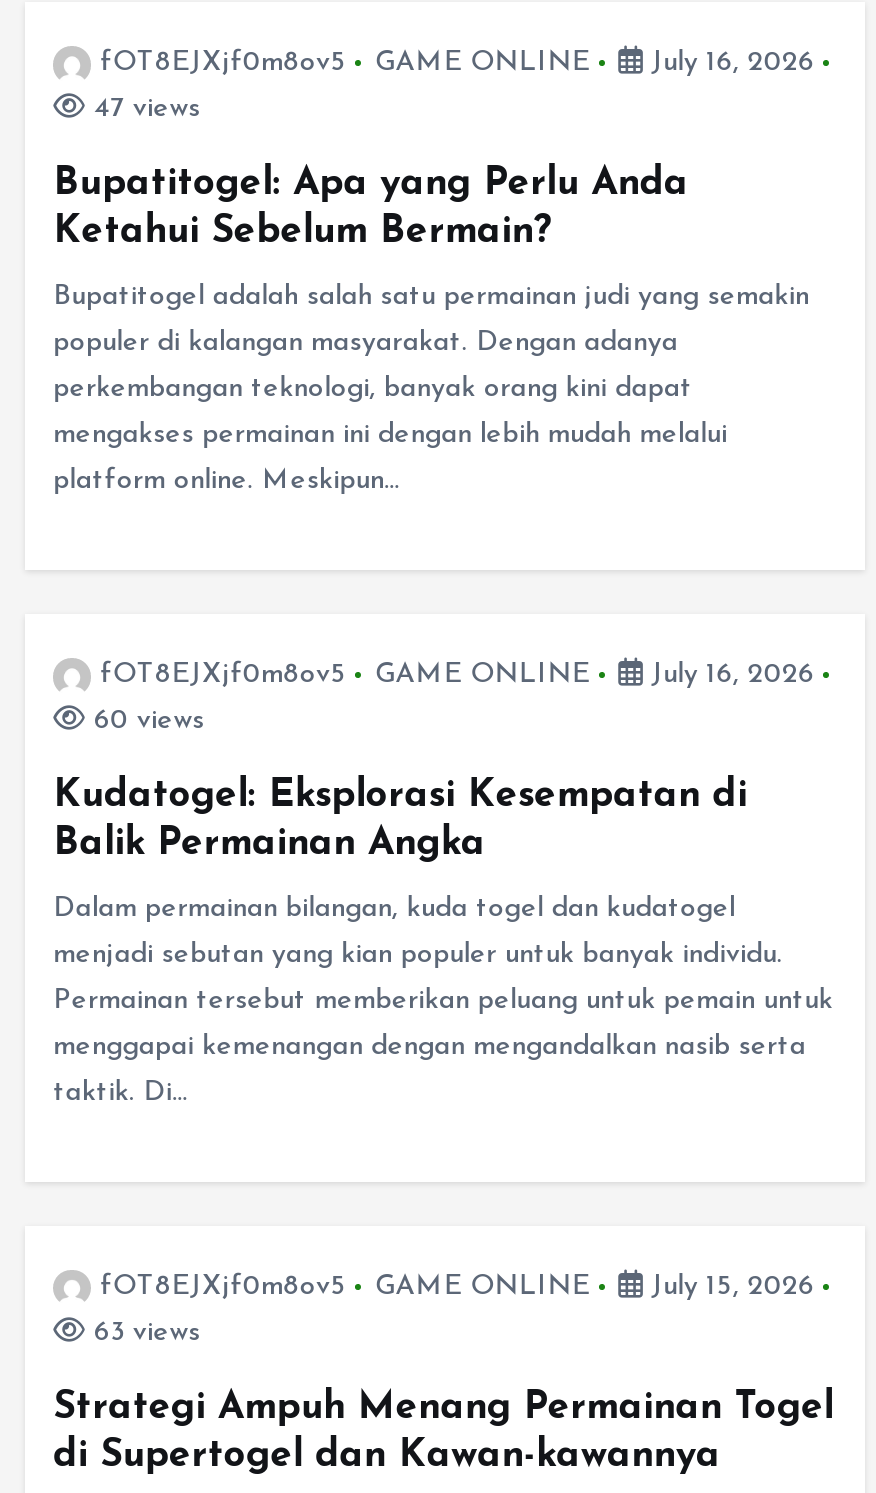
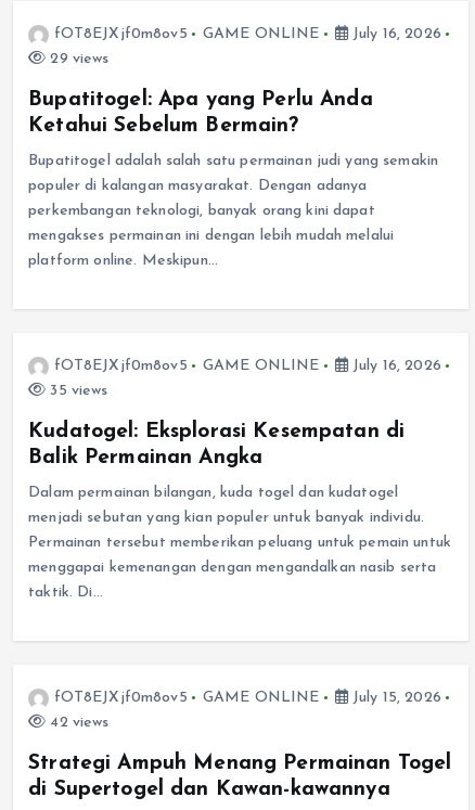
- 47 views
+ 29 views

- 60 views
+ 35 views

- 63 views
+ 42 views
